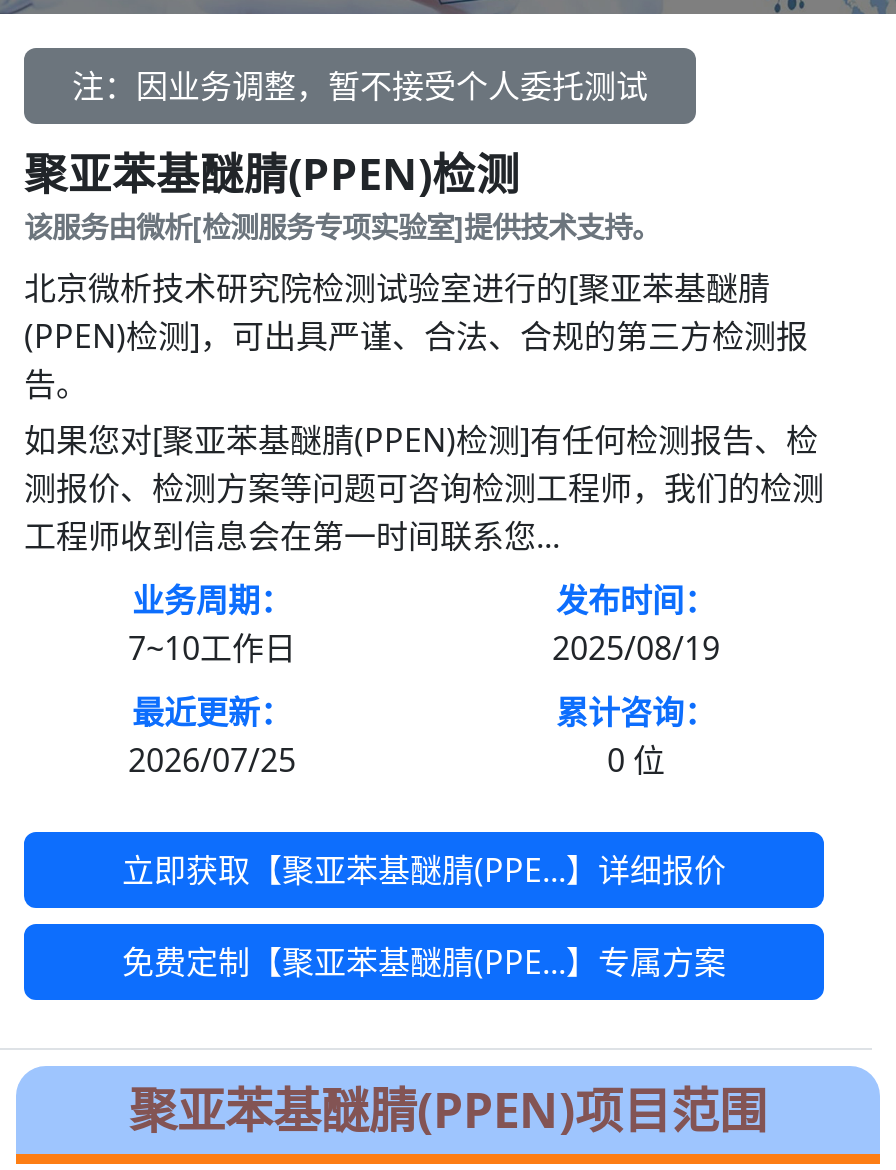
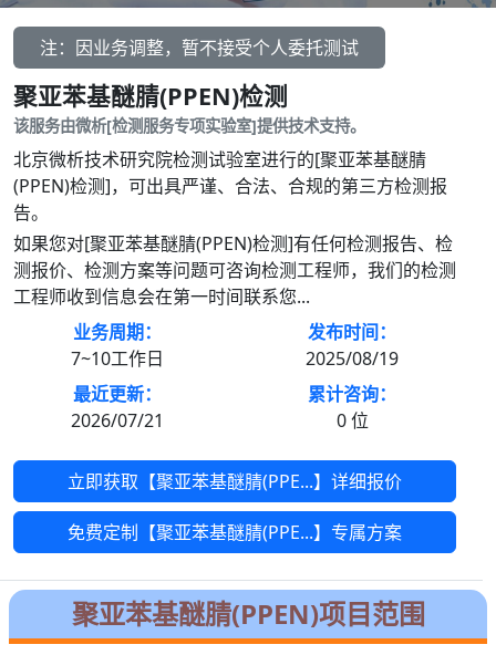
- 2026/07/25
+ 2026/07/21
